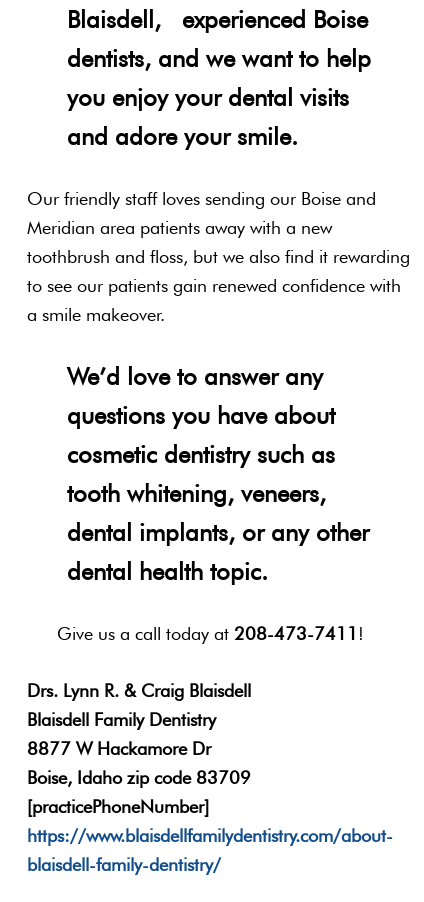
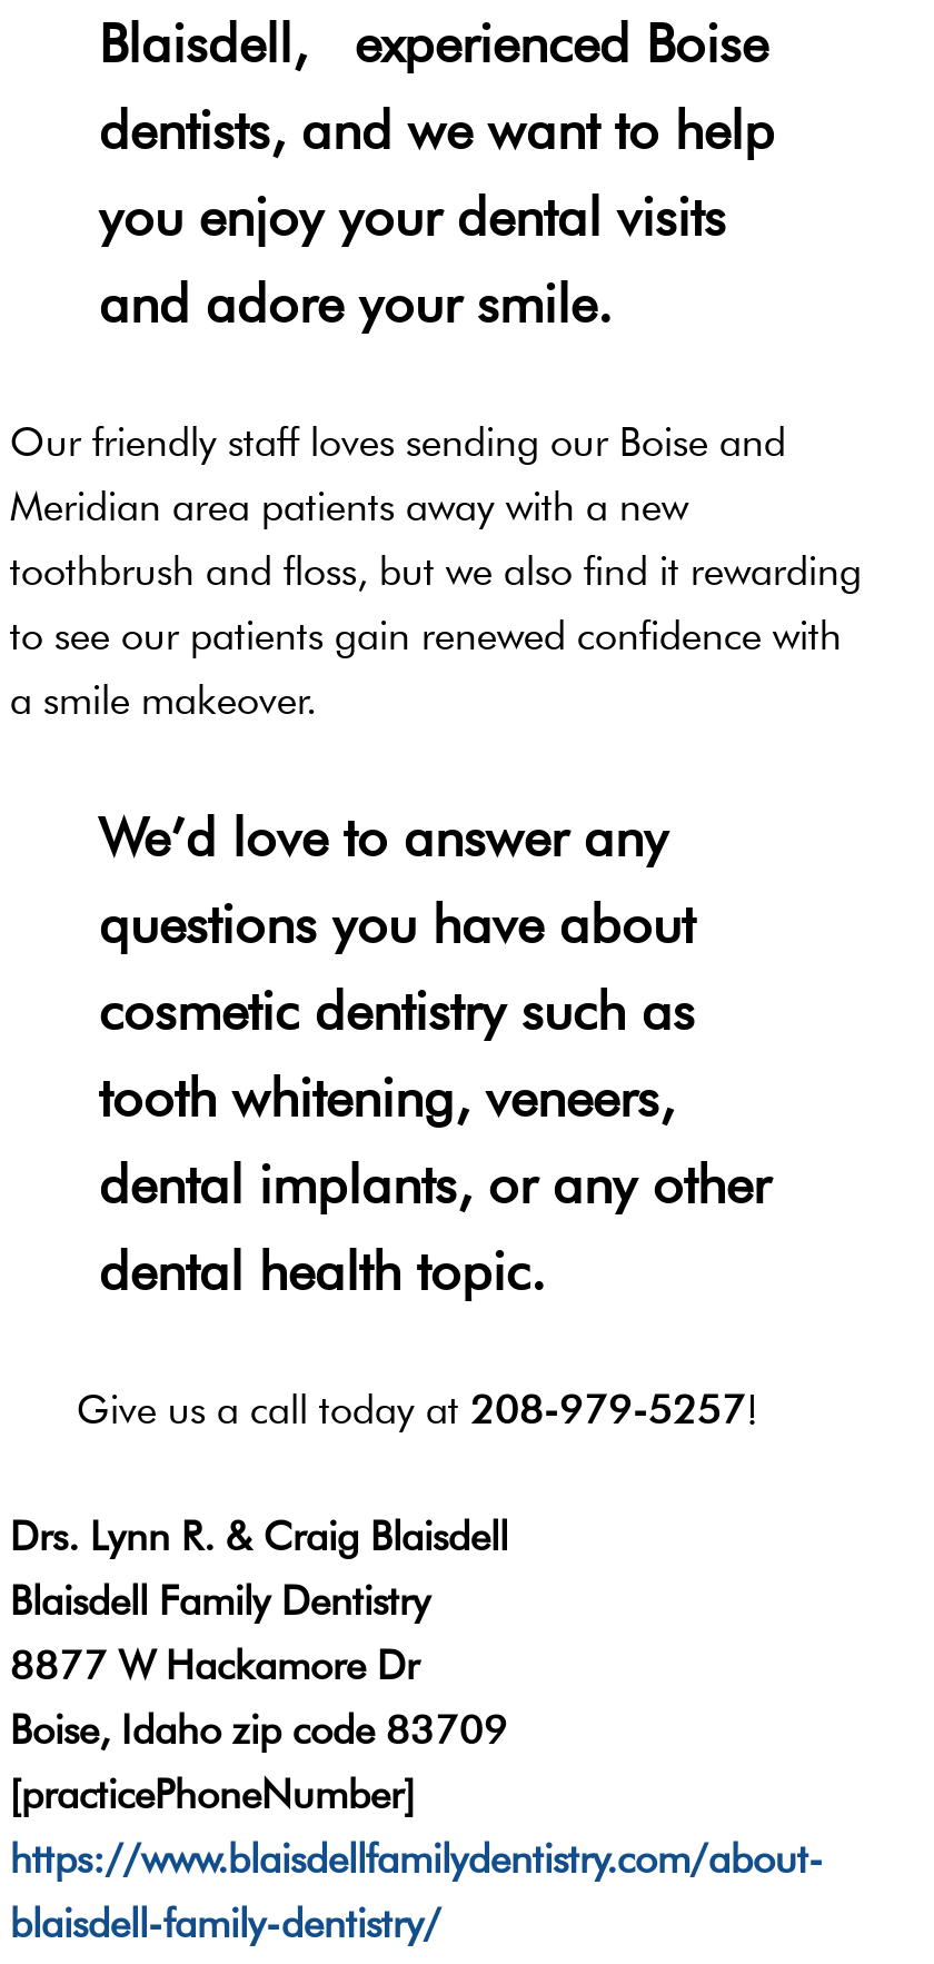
- Give us a call today at 208-473-7411!
+ Give us a call today at 208-979-5257!
